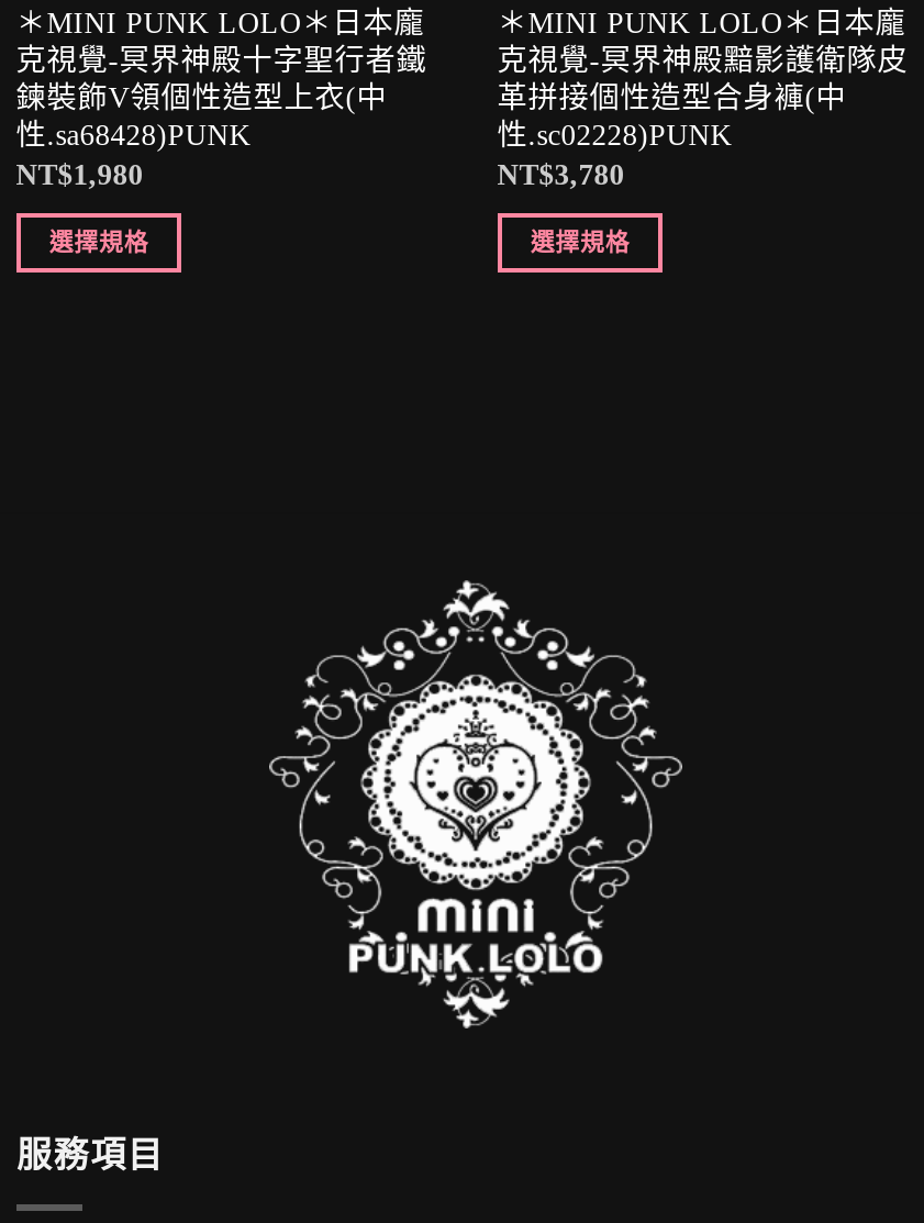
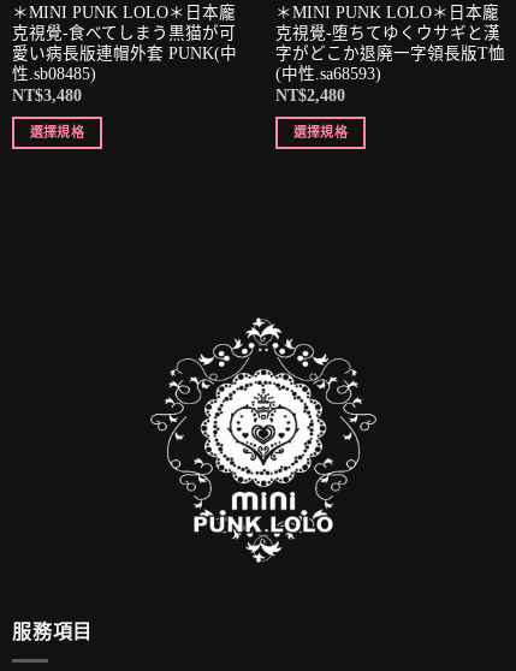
- 克視覺-冥界神殿十字聖行者鐵
- 鍊裝飾V領個性造型上衣(中
- 性.sa68428)PUNK
- NT$1,980
+ 克視覺-食べてしまう黒猫が可
+ 愛い病長版連帽外套 PUNK(中
+ 性.sb08485)
+ NT$3,480

- 克視覺-冥界神殿黯影護衛隊皮
- 革拼接個性造型合身褲(中
- 性.sc02228)PUNK
- NT$3,780
+ 克視覺-堕ちてゆくウサギと漢
+ 字がどこか退廃一字領長版T恤
+ (中性.sa68593)
+ NT$2,480
